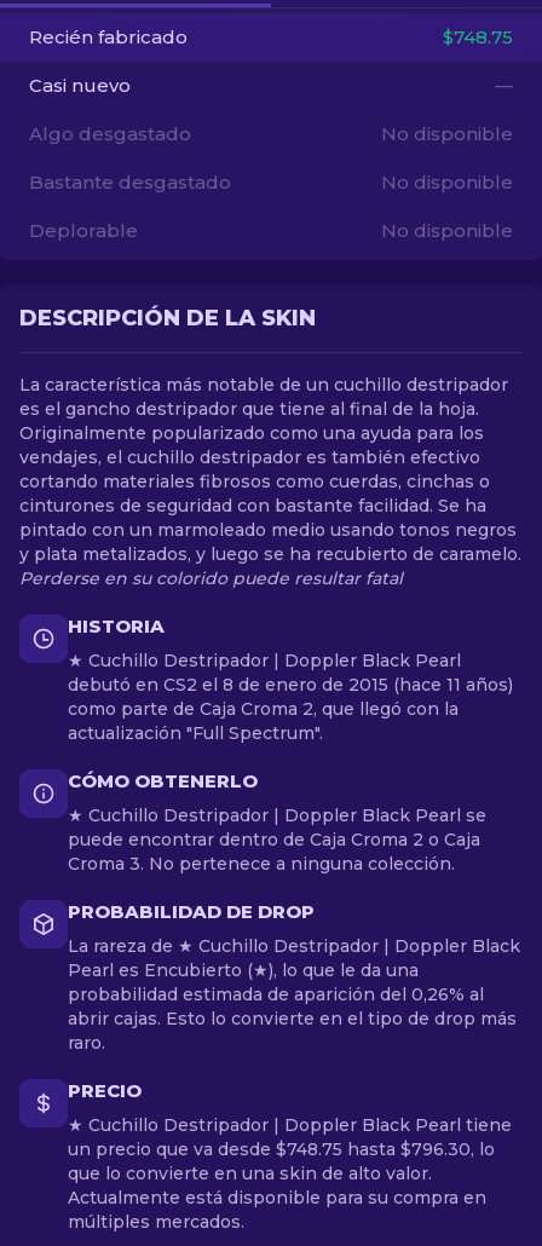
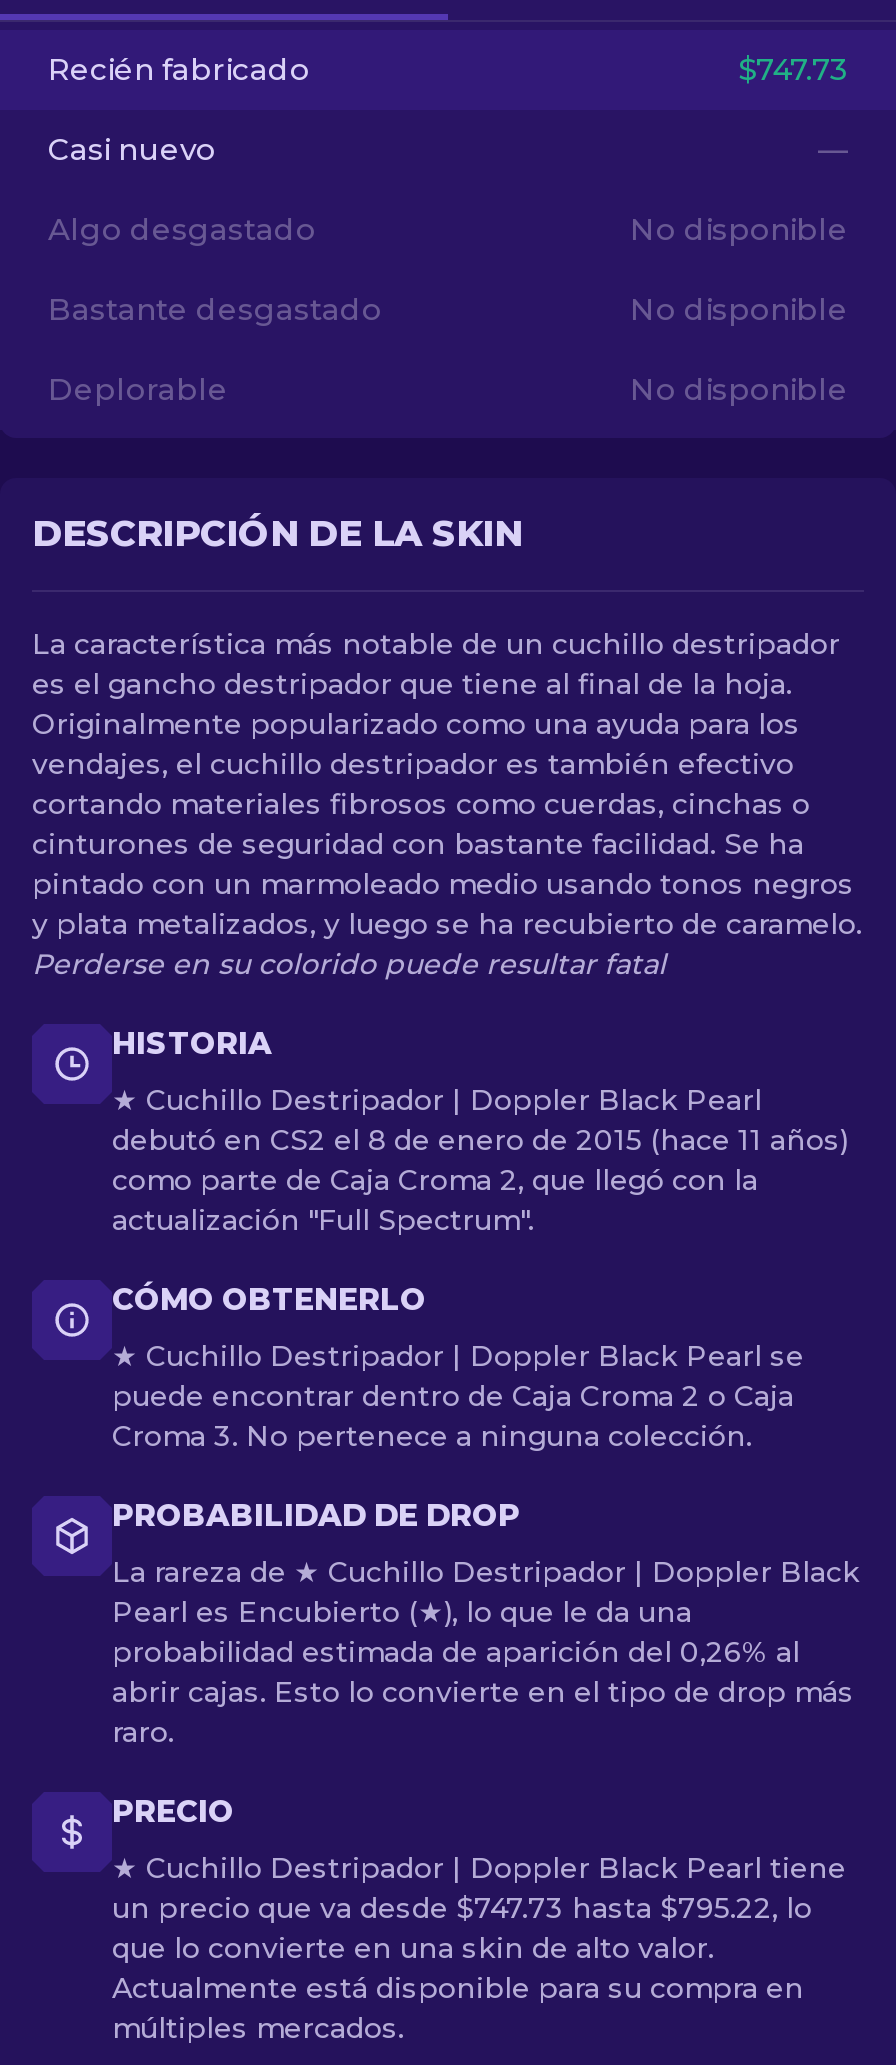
- $748.75
+ $747.73

- un precio que va desde $748.75 hasta $796.30, lo
+ un precio que va desde $747.73 hasta $795.22, lo
